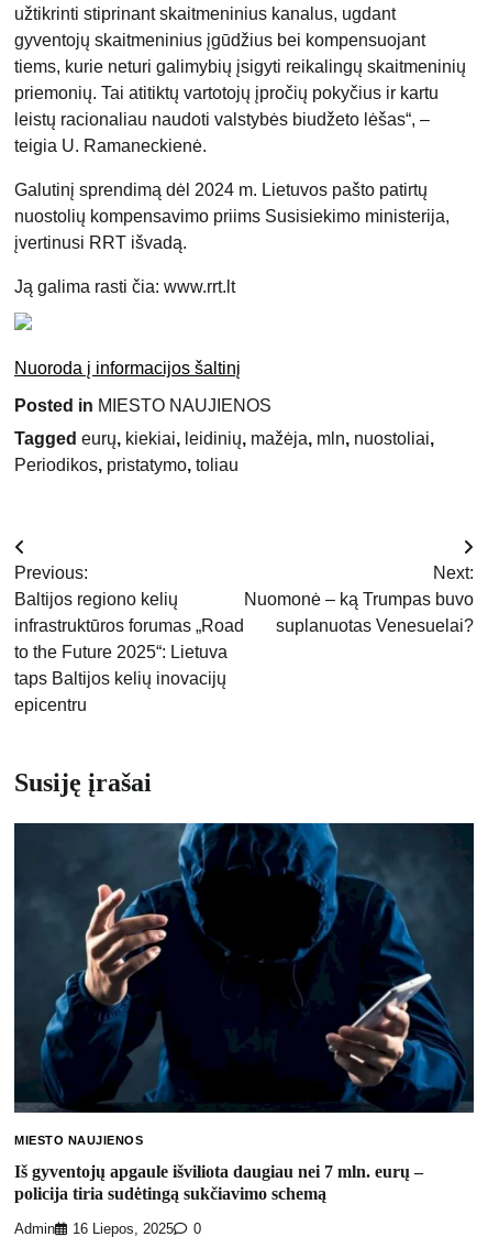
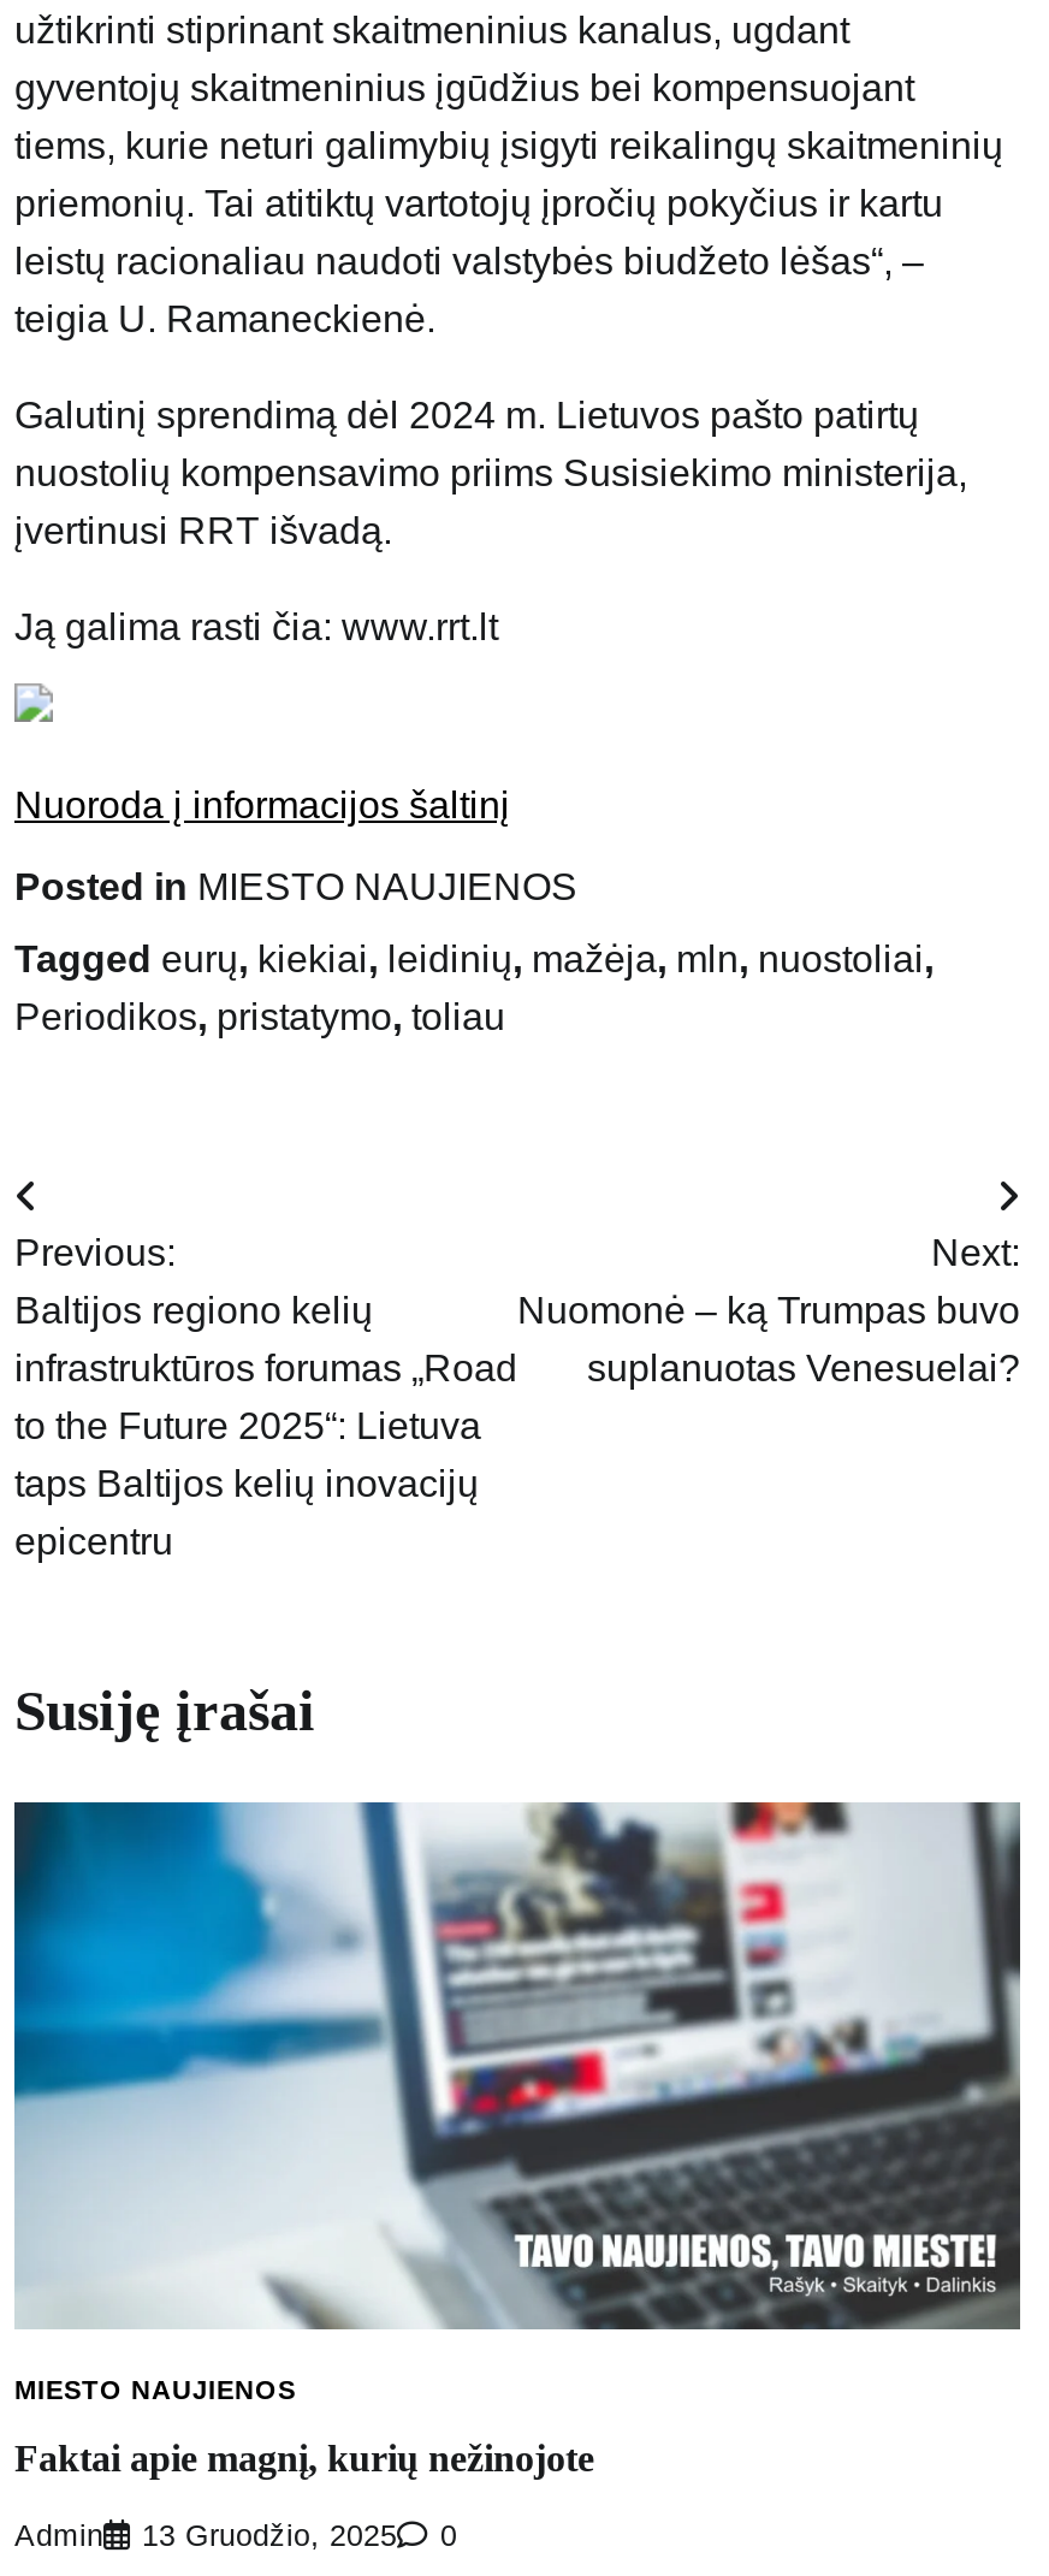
- [image]
+ [image]

- Iš gyventojų apgaule išviliota daugiau nei 7 mln. eurų –
- policija tiria sudėtingą sukčiavimo schemą
+ Faktai apie magnį, kurių nežinojote

- Admin 16 Liepos, 2025 0
+ Admin 13 Gruodžio, 2025 0
